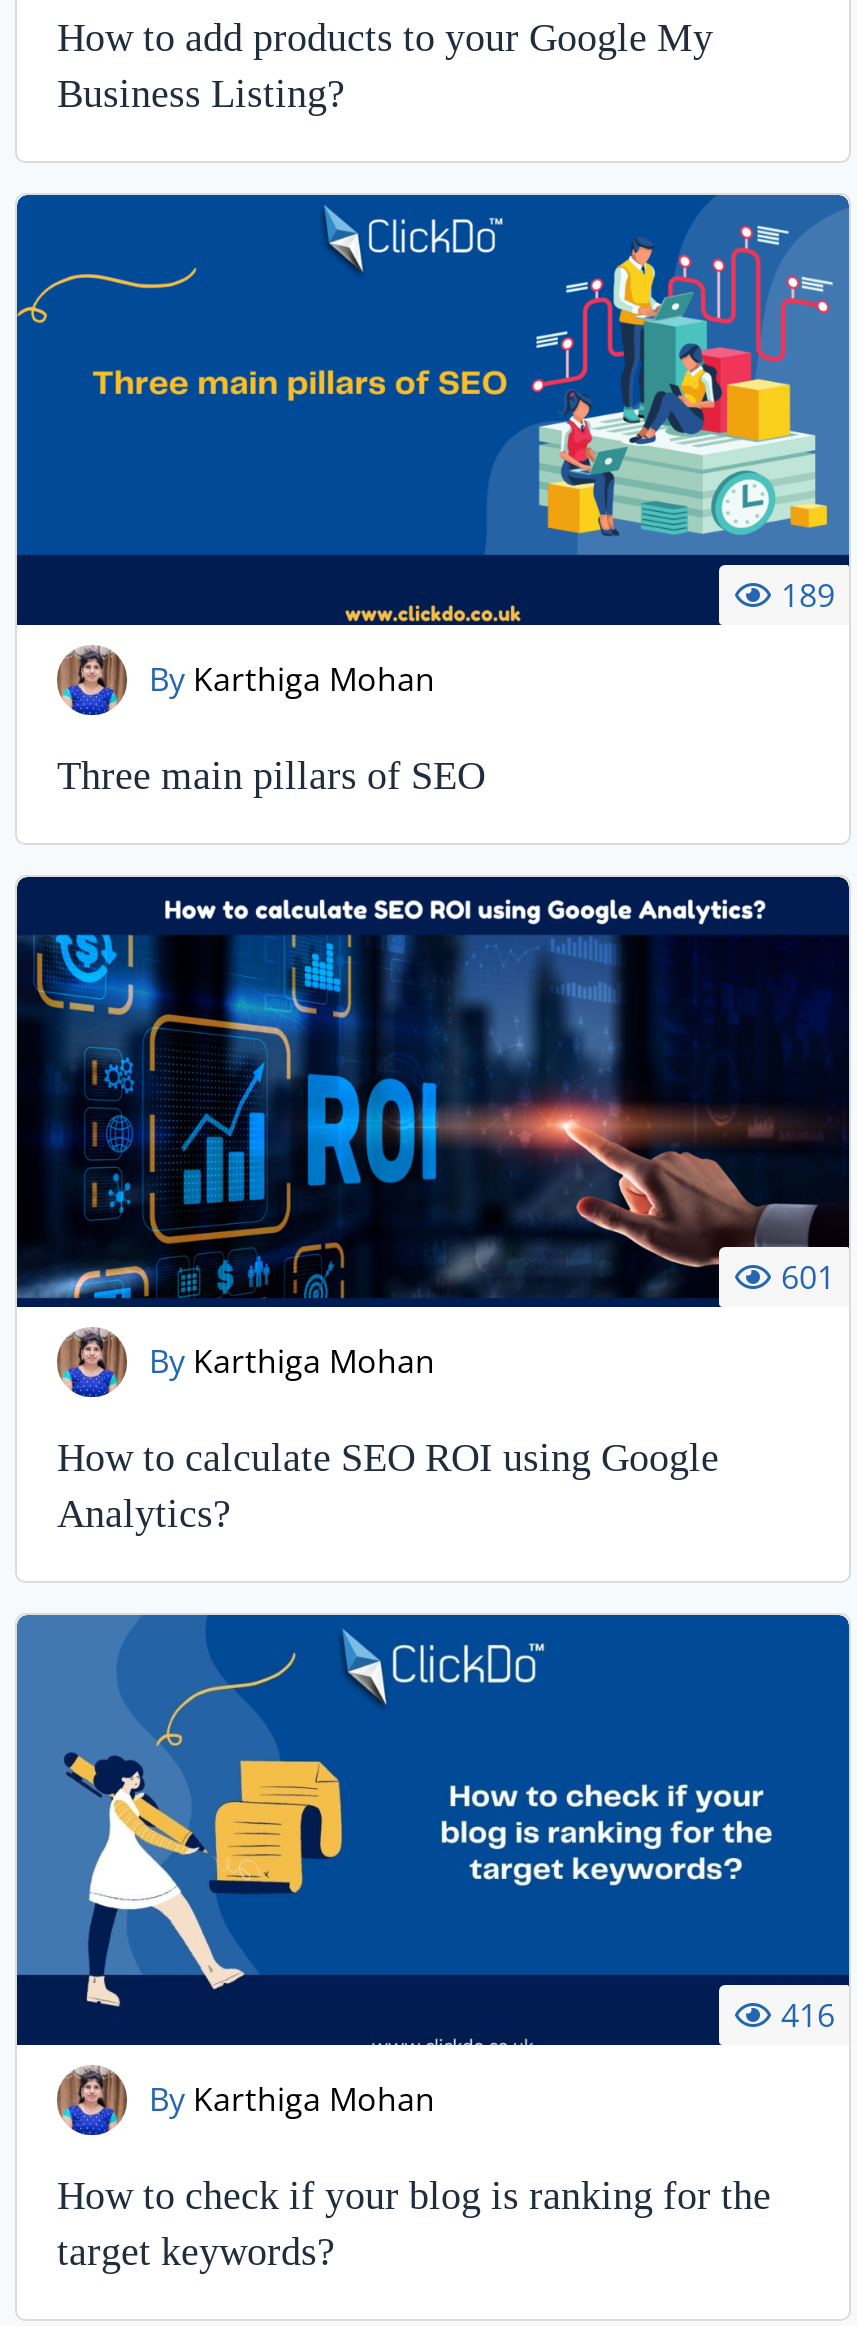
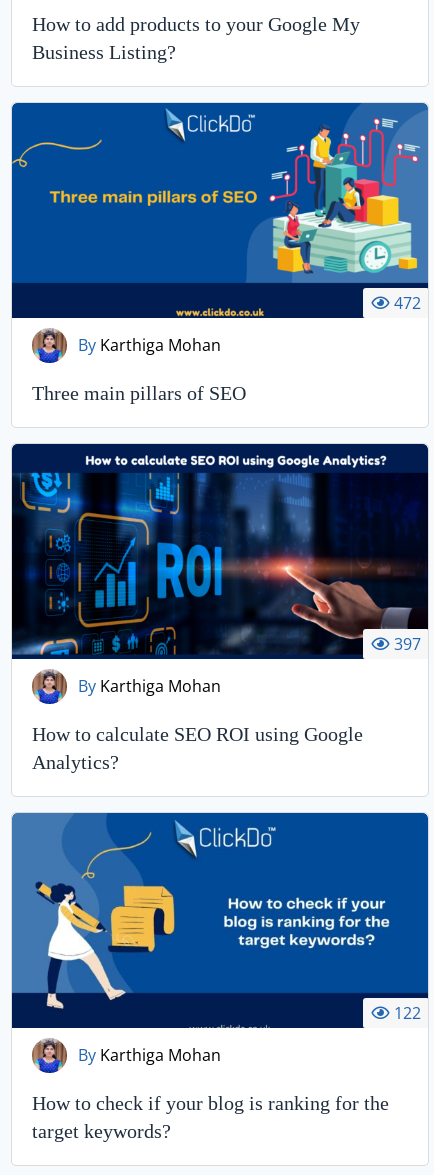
- 189
+ 472

- 601
+ 397

- 416
+ 122
